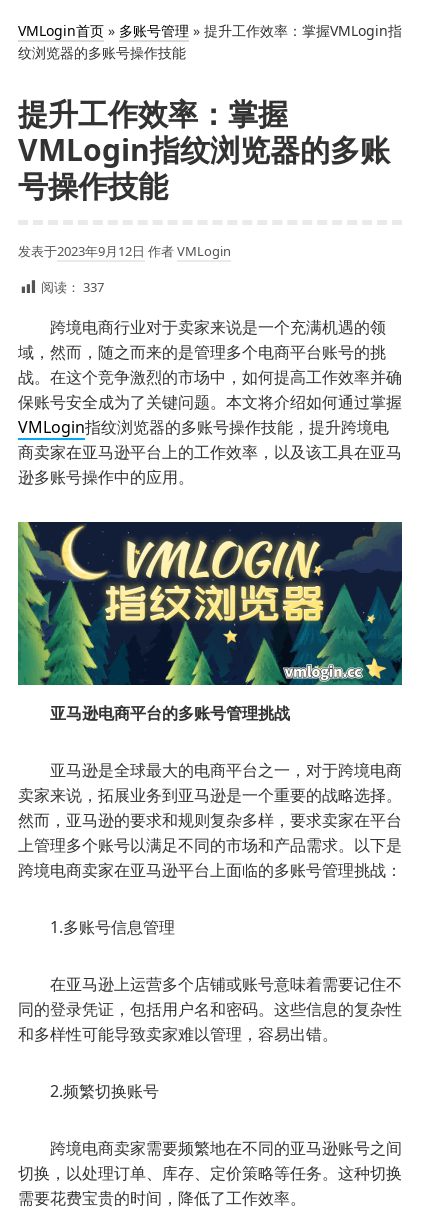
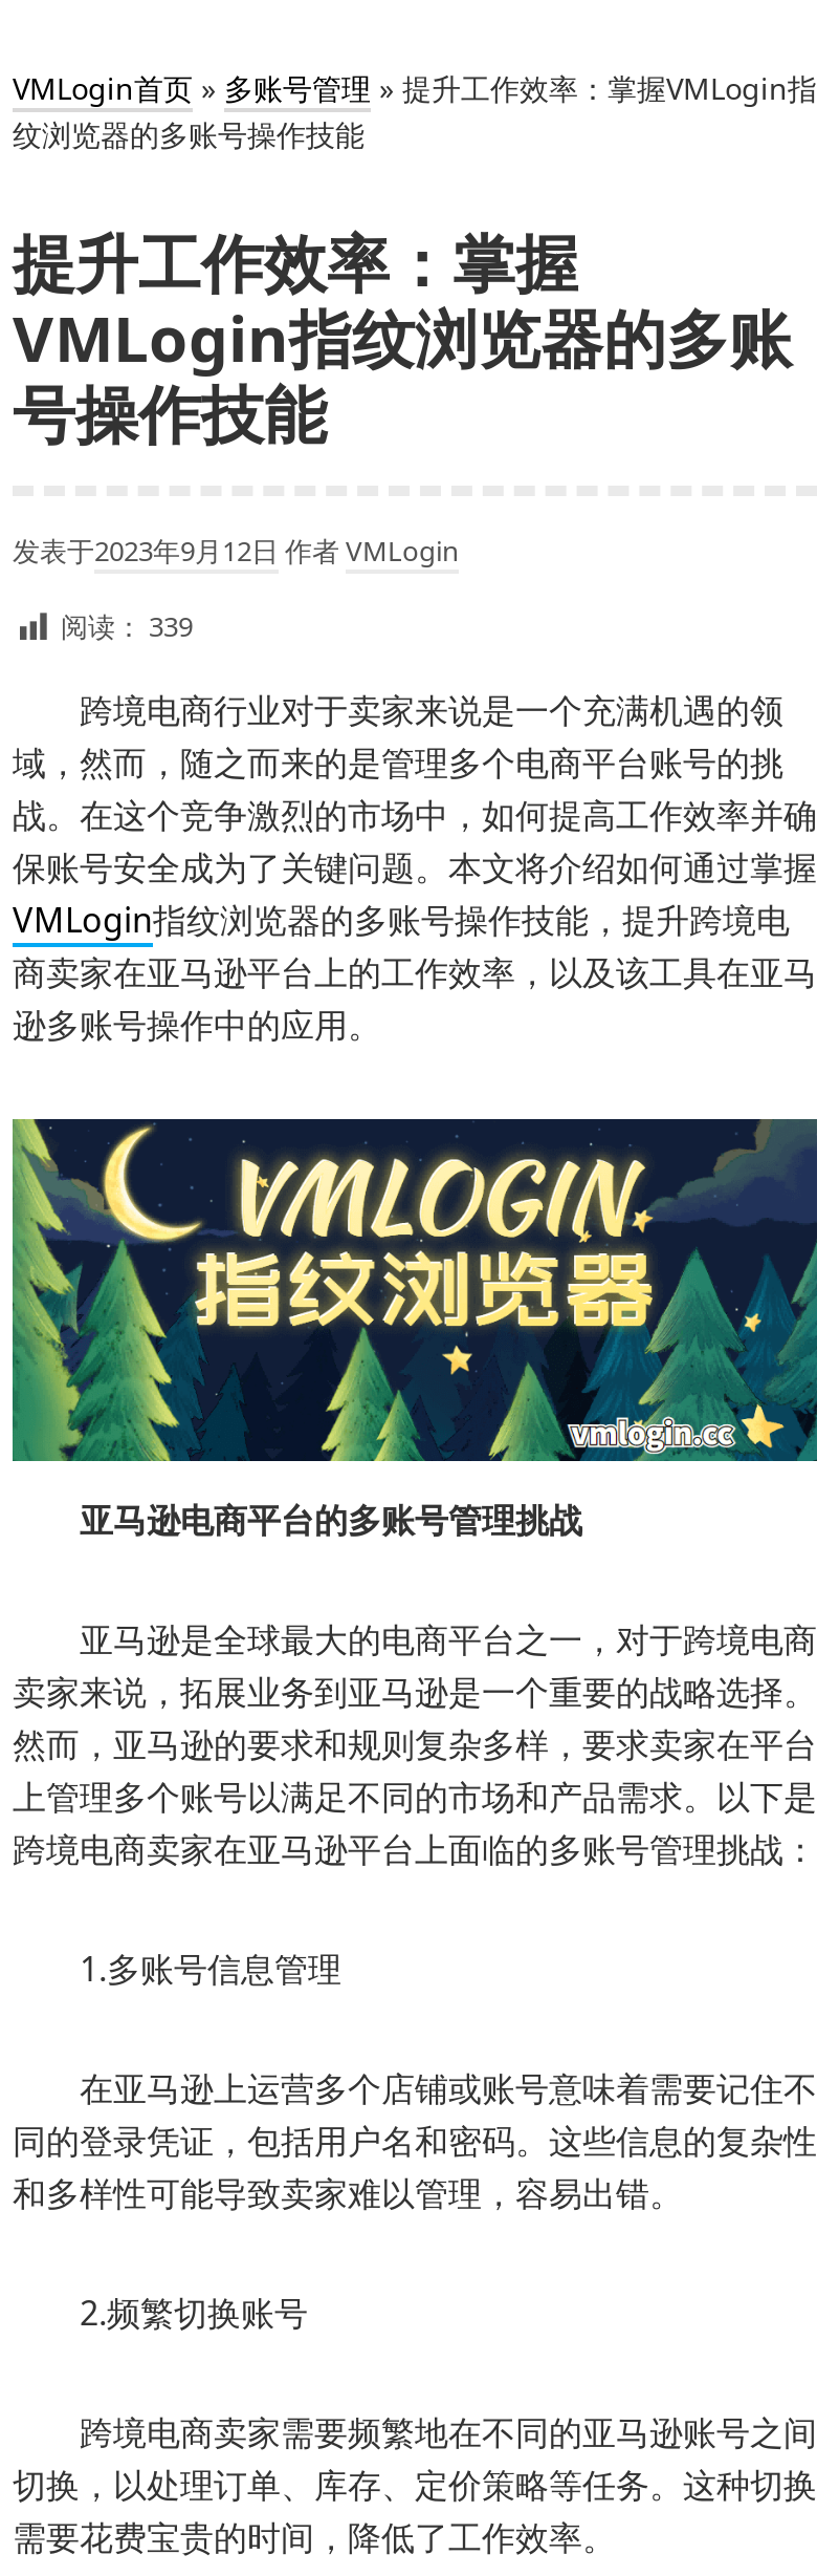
- 阅读： 337
+ 阅读： 339
